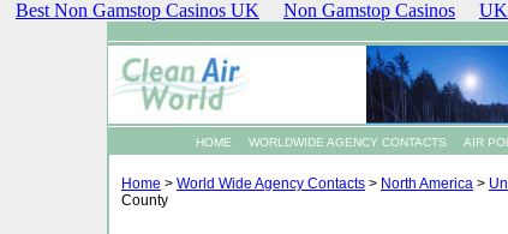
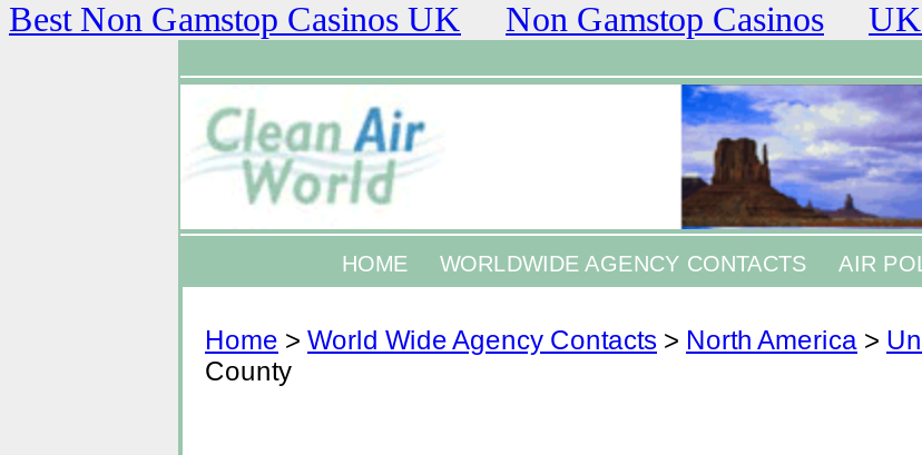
- [image]
+ [image]
